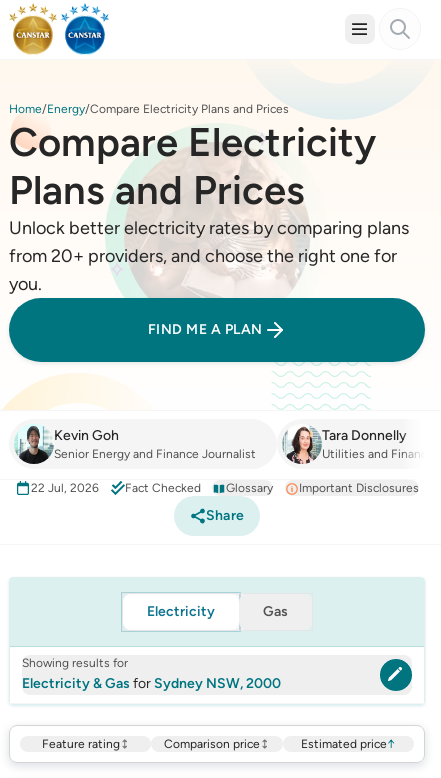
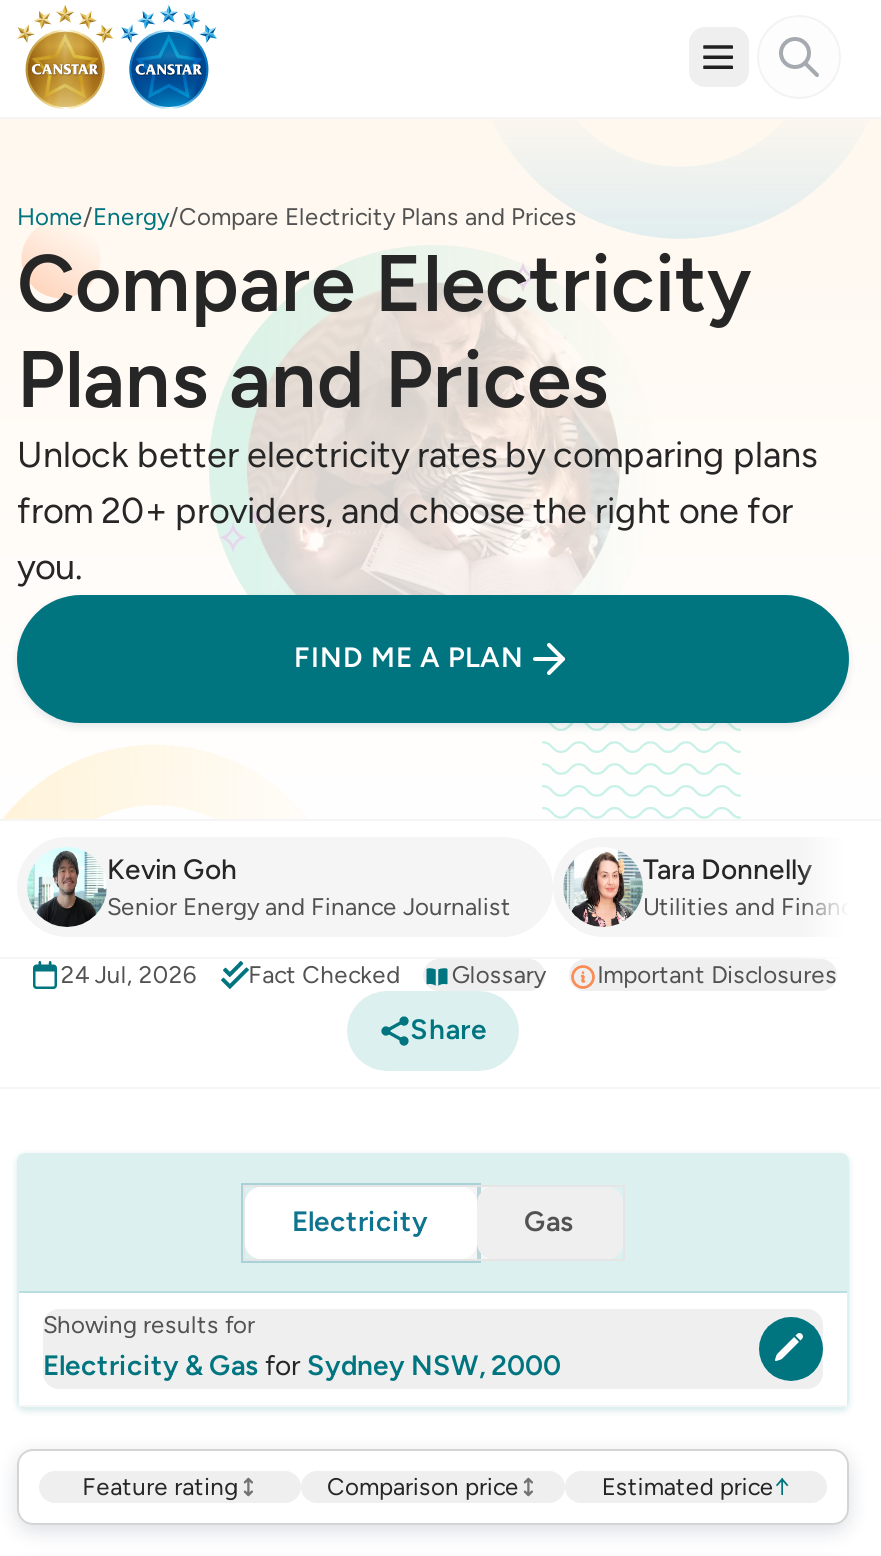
- 22 Jul, 2026 Fact Checked Glossary Important Disclosures
+ 24 Jul, 2026 Fact Checked Glossary Important Disclosures
